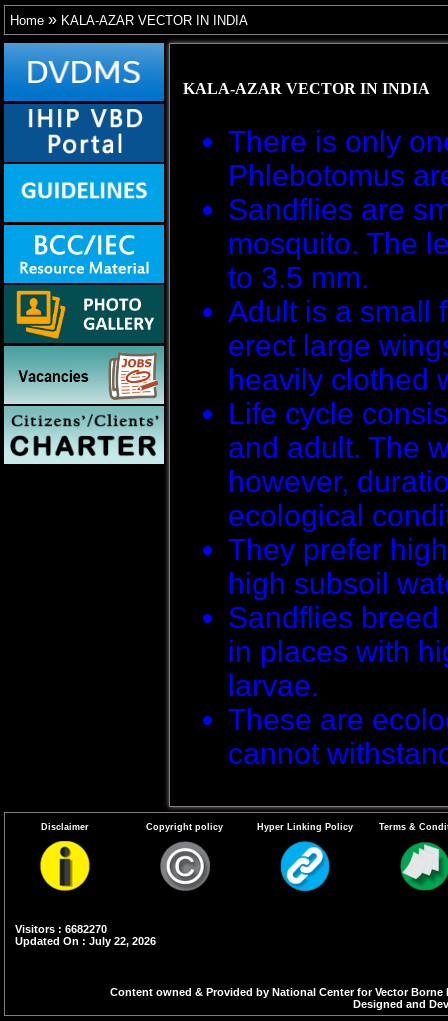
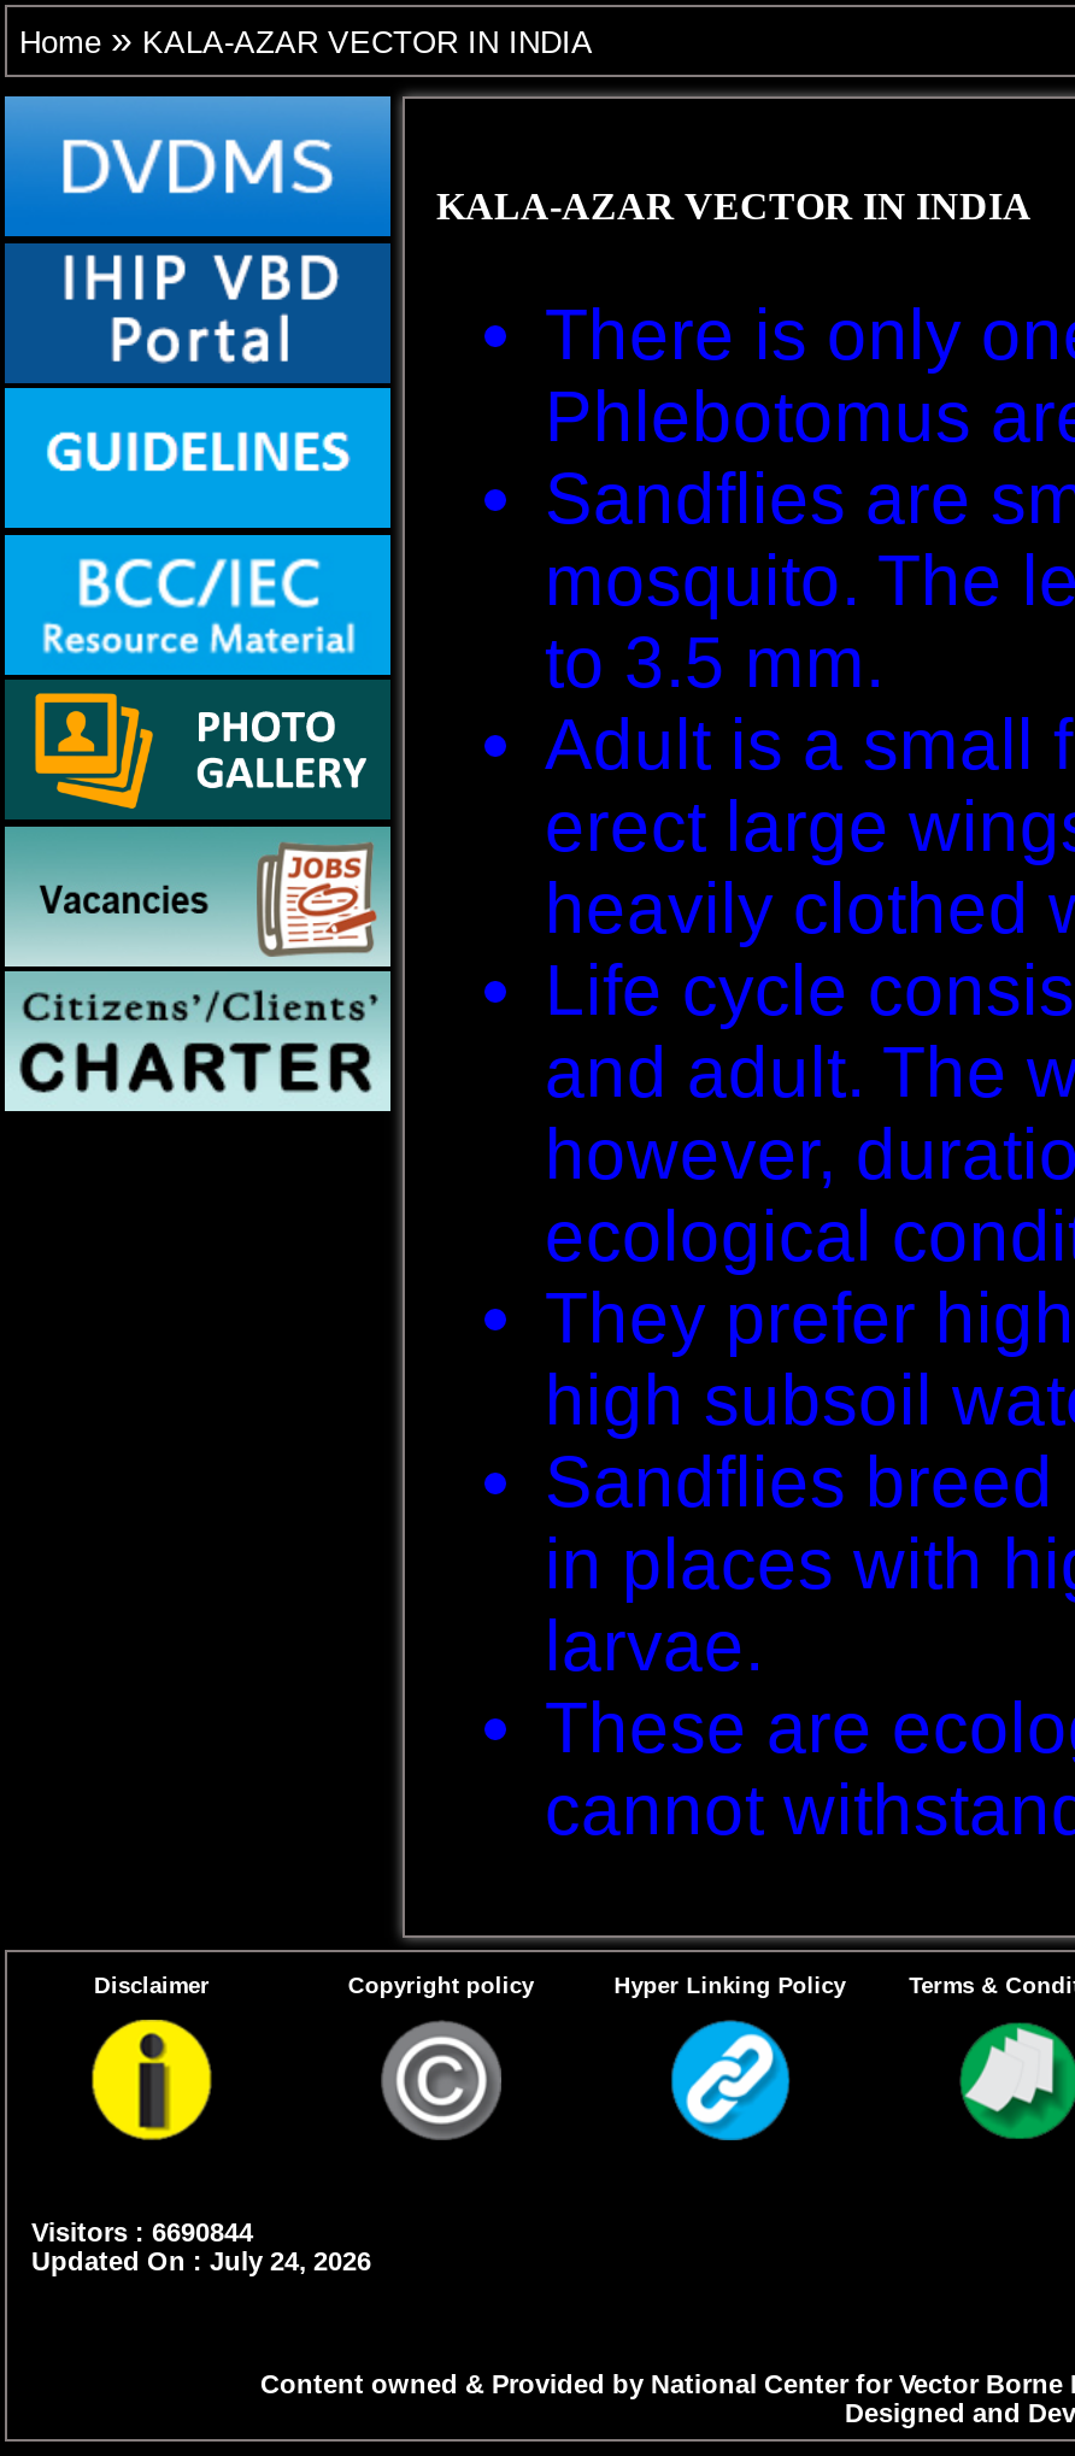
- Visitors : 6682270
+ Visitors : 6690844

- Updated On : July 22, 2026
+ Updated On : July 24, 2026
